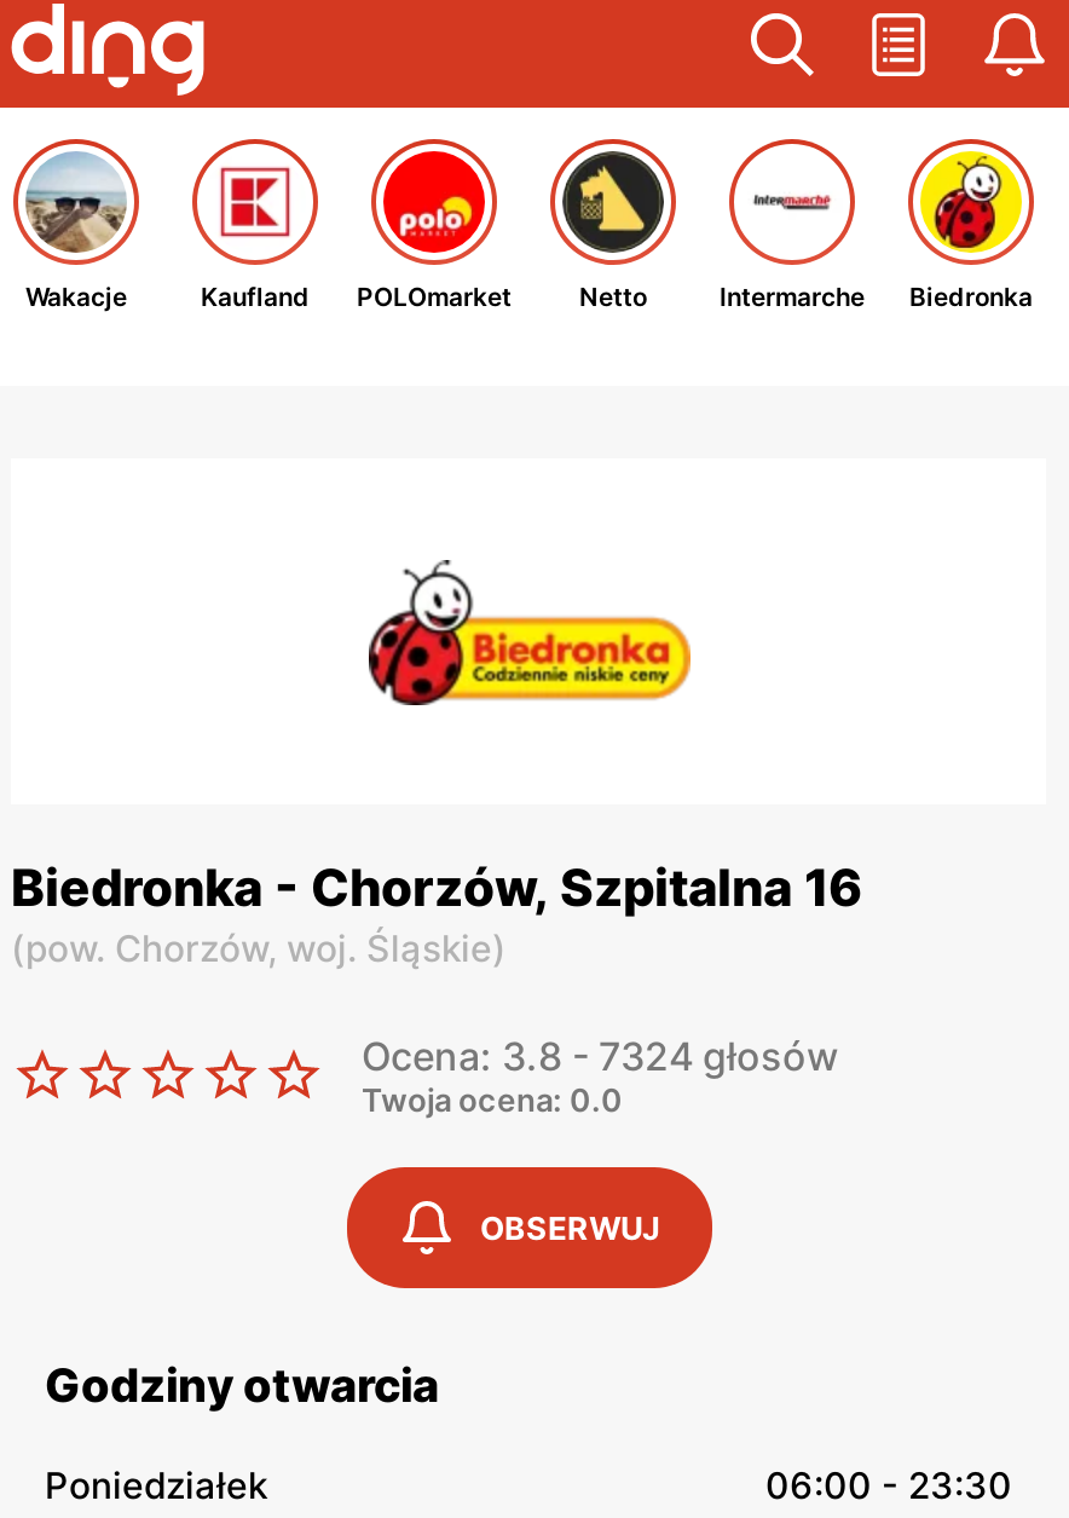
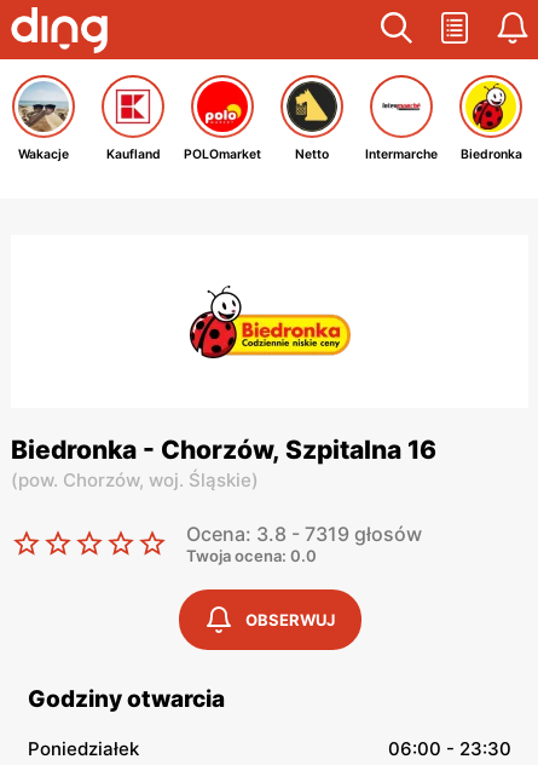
- Ocena: 3.8 - 7324 głosów
+ Ocena: 3.8 - 7319 głosów
